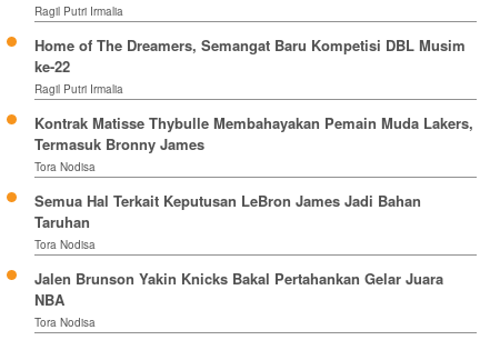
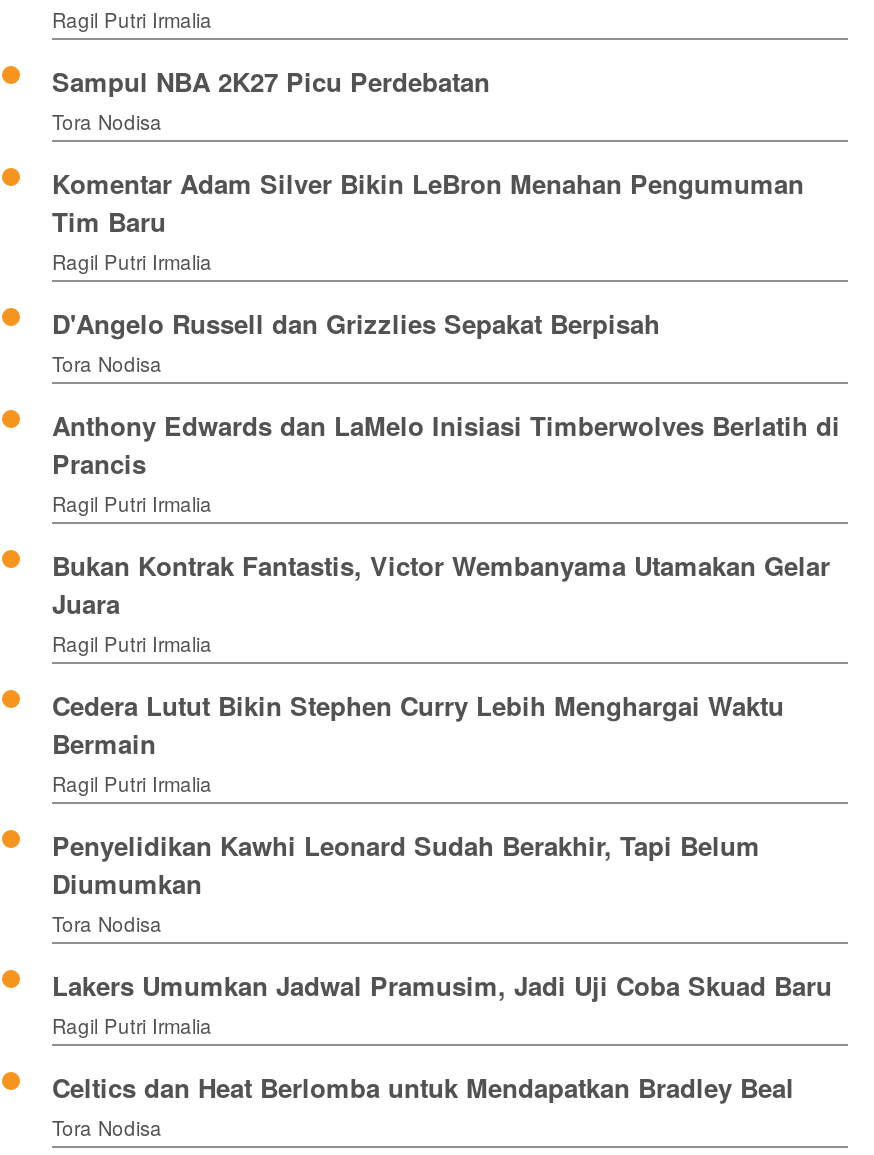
- Home of The Dreamers, Semangat Baru Kompetisi DBL Musim
- ke-22
+ Sampul NBA 2K27 Picu Perdebatan
+ Tora Nodisa
+ Komentar Adam Silver Bikin LeBron Menahan Pengumuman
+ Tim Baru

- Kontrak Matisse Thybulle Membahayakan Pemain Muda Lakers,
- Termasuk Bronny James
+ D'Angelo Russell dan Grizzlies Sepakat Berpisah

- Semua Hal Terkait Keputusan LeBron James Jadi Bahan
- Taruhan
+ Anthony Edwards dan LaMelo Inisiasi Timberwolves Berlatih di
+ Prancis
+ Ragil Putri Irmalia
+ Bukan Kontrak Fantastis, Victor Wembanyama Utamakan Gelar
+ Juara
+ Ragil Putri Irmalia
+ Cedera Lutut Bikin Stephen Curry Lebih Menghargai Waktu
+ Bermain
+ Ragil Putri Irmalia
+ Penyelidikan Kawhi Leonard Sudah Berakhir, Tapi Belum
+ Diumumkan

- Jalen Brunson Yakin Knicks Bakal Pertahankan Gelar Juara
- NBA
+ Lakers Umumkan Jadwal Pramusim, Jadi Uji Coba Skuad Baru
+ Ragil Putri Irmalia
+ Celtics dan Heat Berlomba untuk Mendapatkan Bradley Beal
